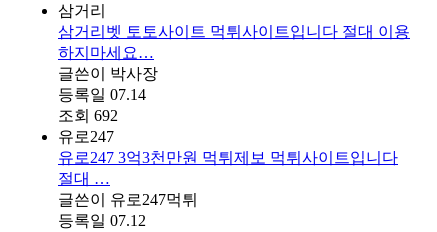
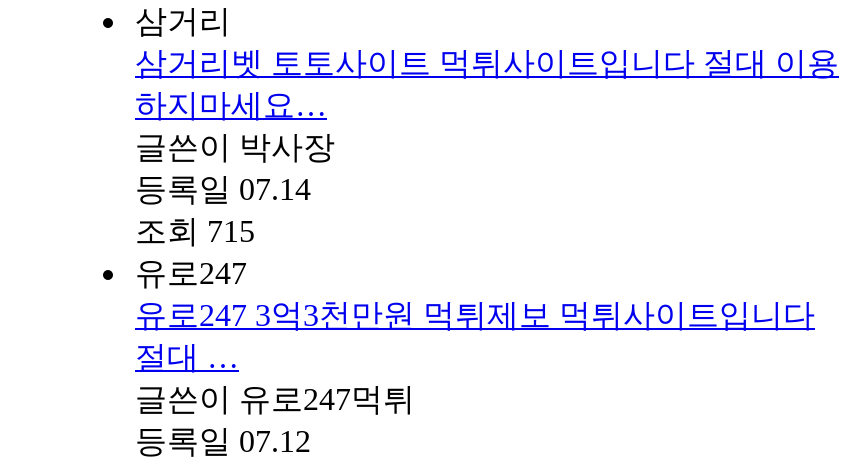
- 조회 692
+ 조회 715
